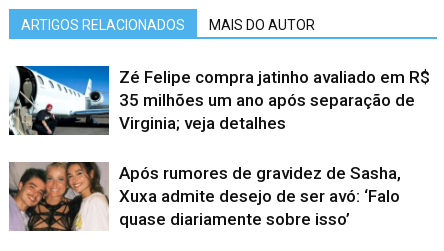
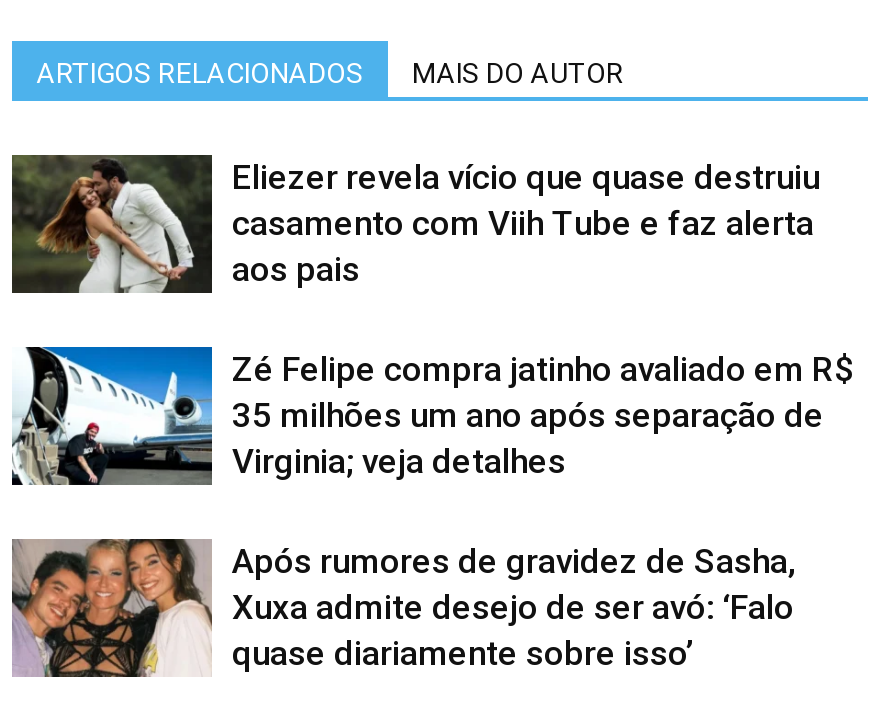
+ [image]
+ Eliezer revela vício que quase destruiu
+ casamento com Viih Tube e faz alerta
+ aos pais
